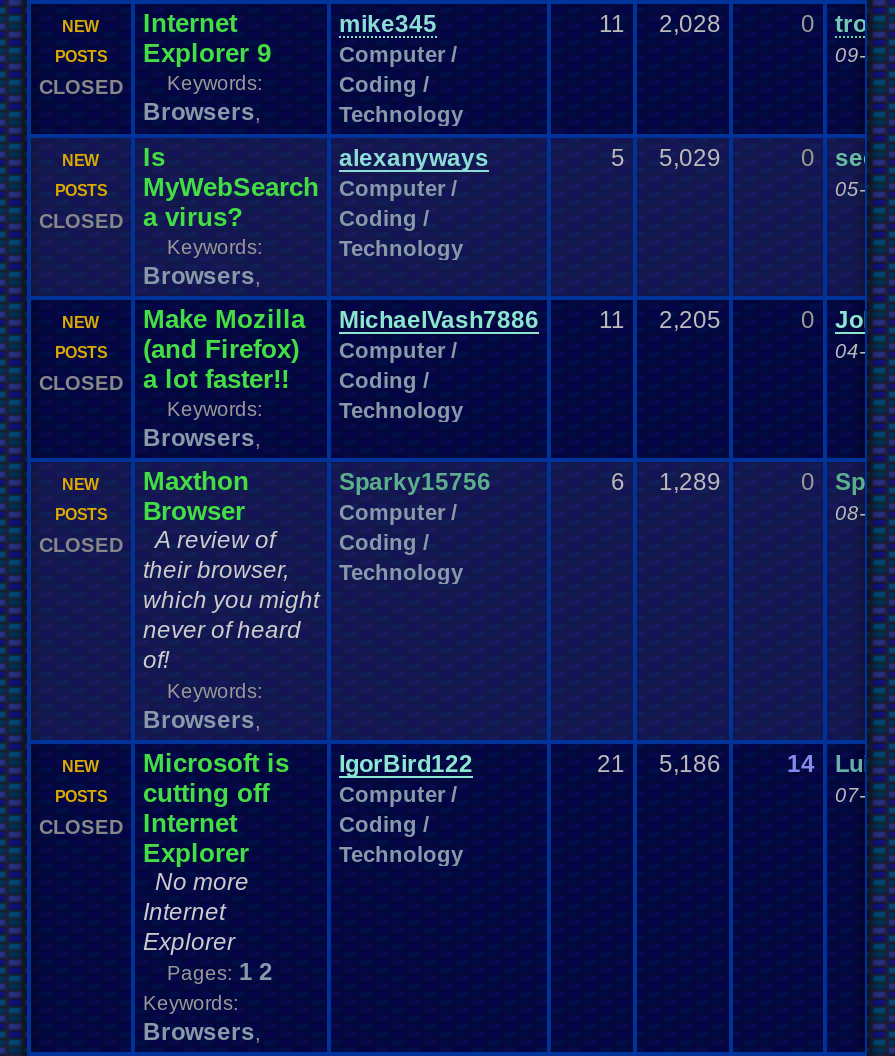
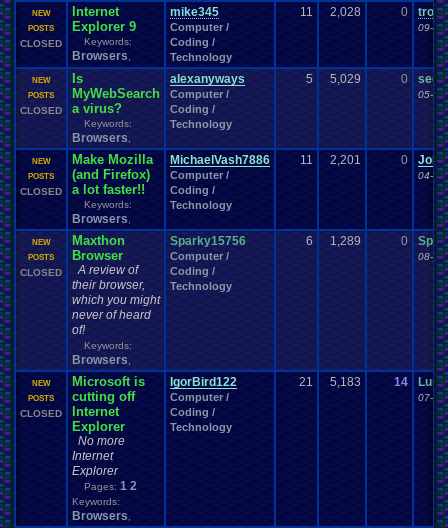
- 2,205
+ 2,201

- 21 5,186
+ 21 5,183
